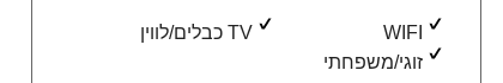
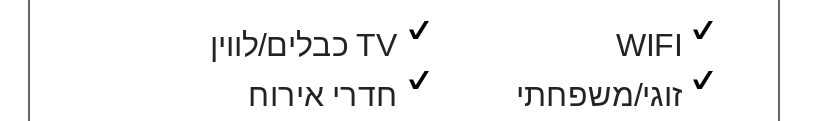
+ חדרי אירוח
